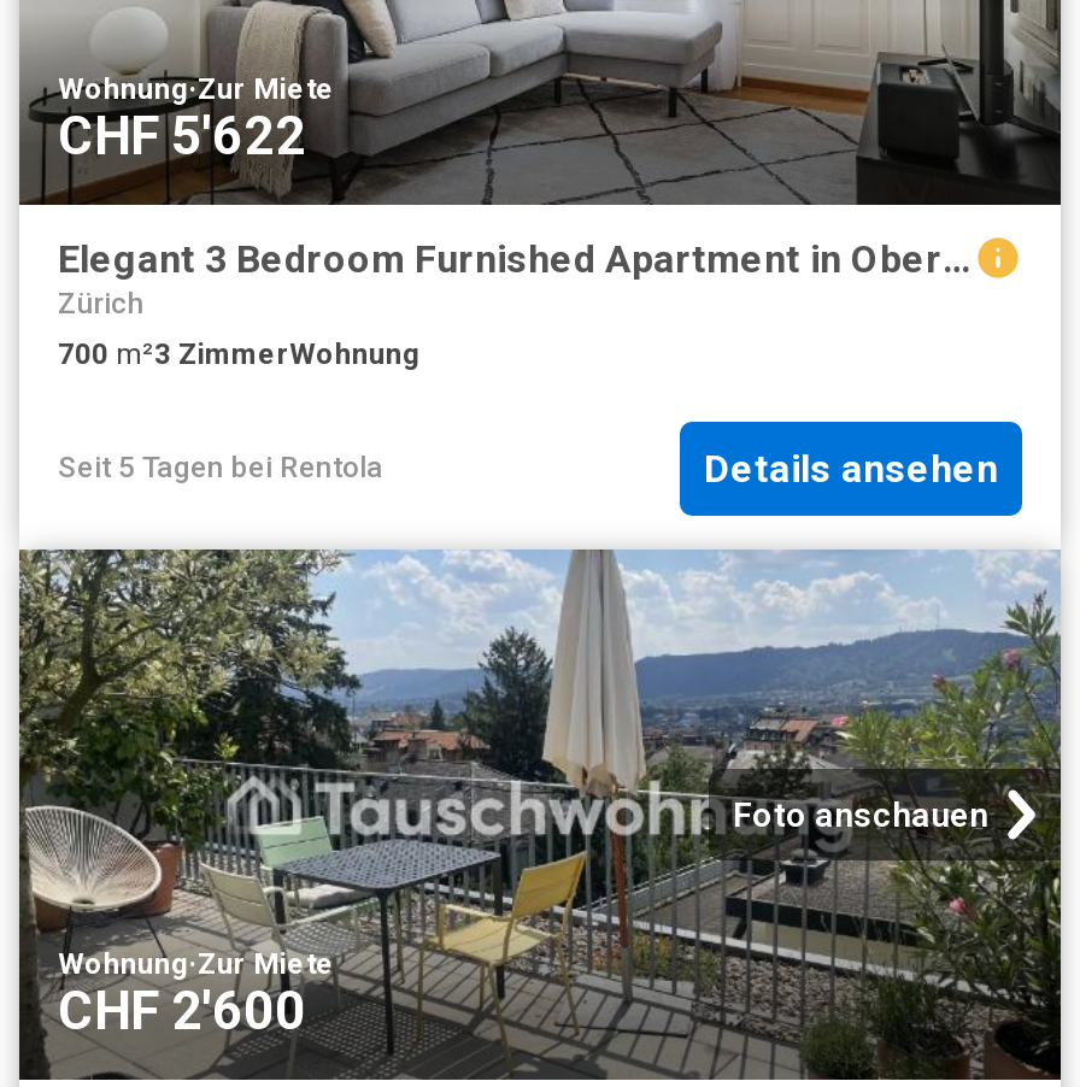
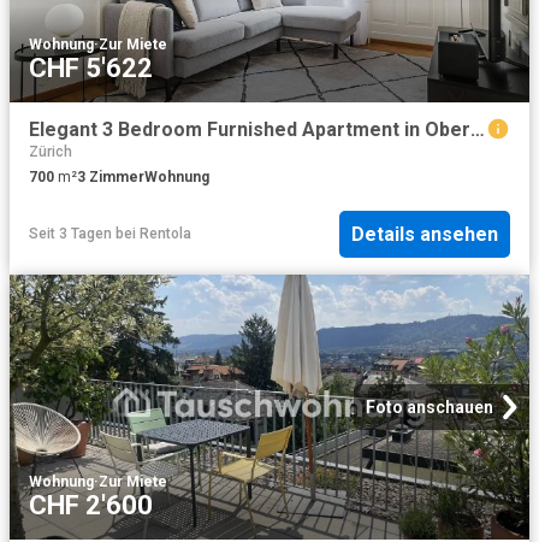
- Seit 5 Tagen bei Rentola
+ Seit 3 Tagen bei Rentola
